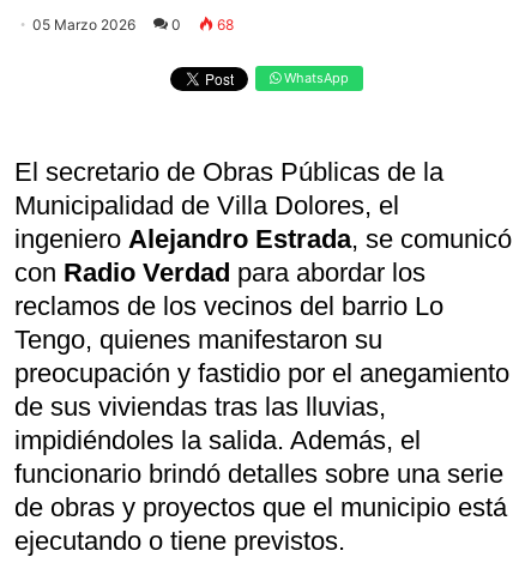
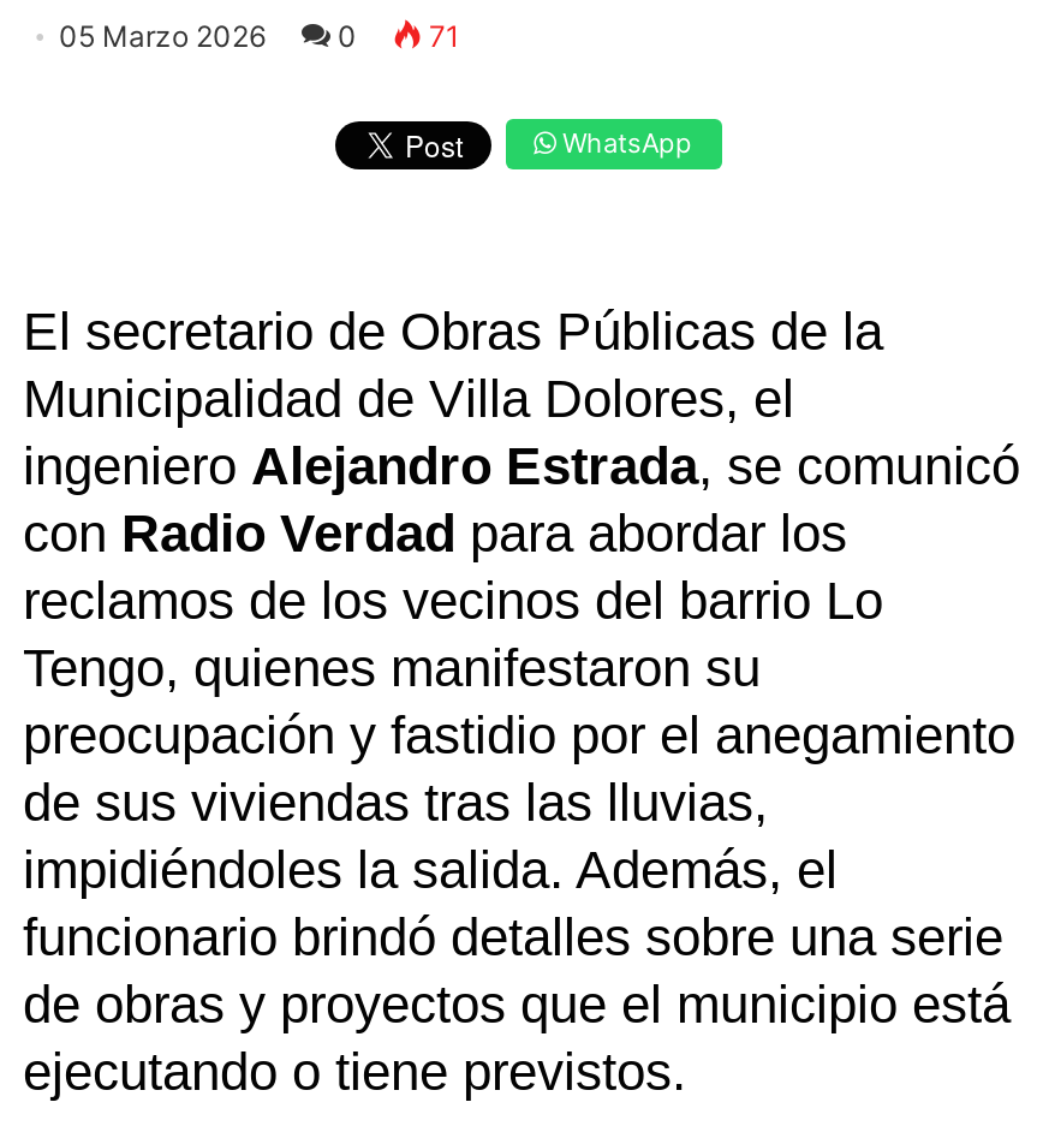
- 05 Marzo 2026 0 68
+ 05 Marzo 2026 0 71
